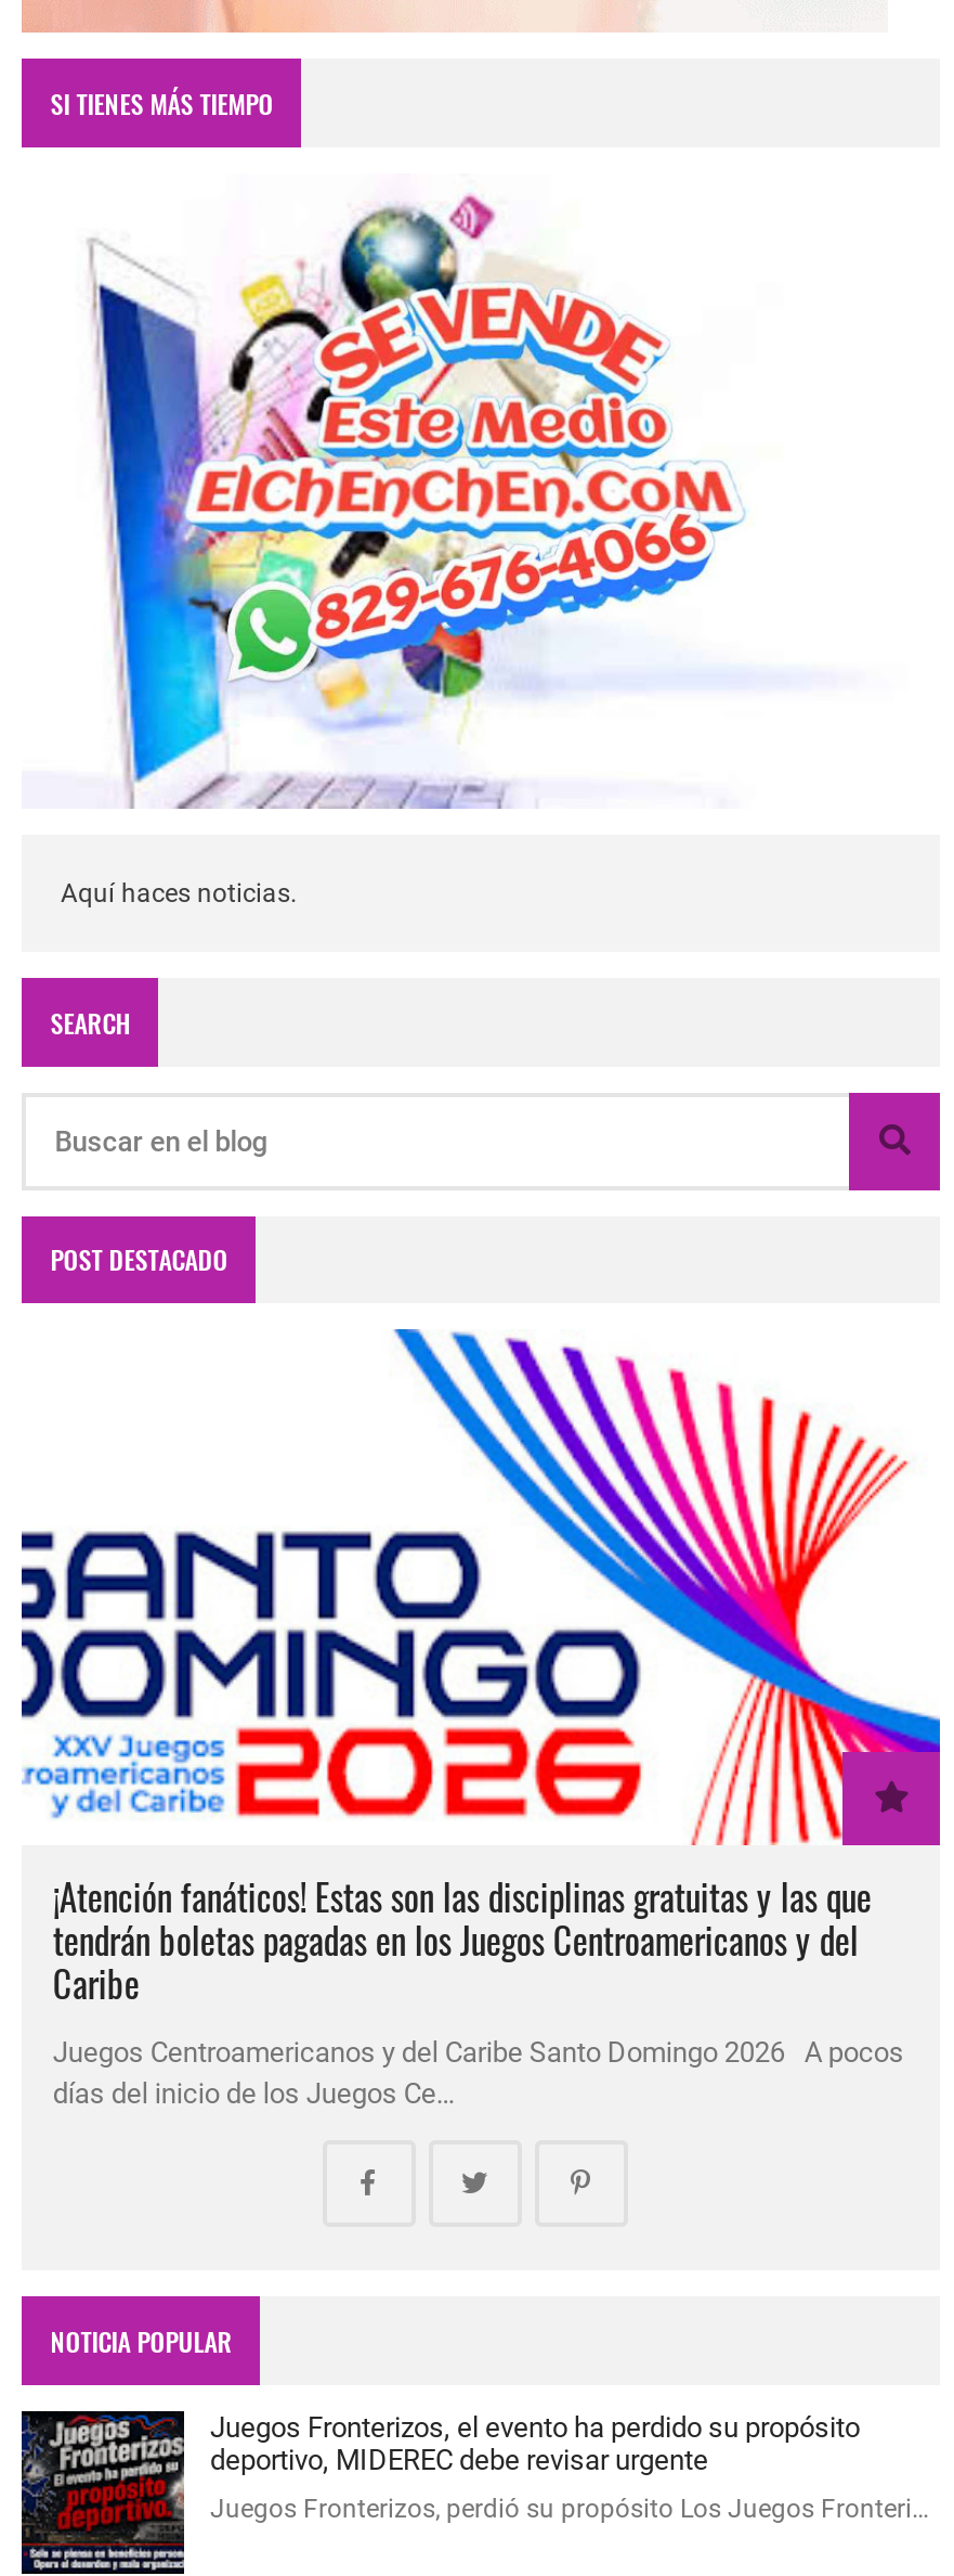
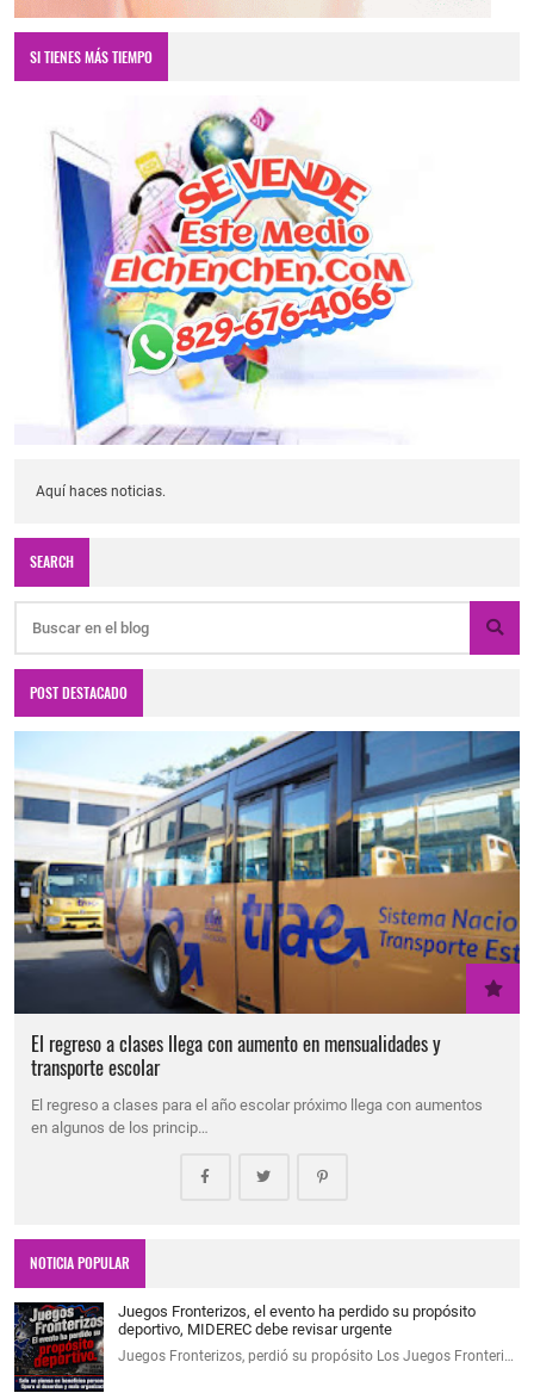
- [image]
- ¡Atención fanáticos! Estas son las disciplinas gratuitas y las que
- tendrán boletas pagadas en los Juegos Centroamericanos y del
- Caribe
+ [image]
+ El regreso a clases llega con aumento en mensualidades y
+ transporte escolar

- Juegos Centroamericanos y del Caribe Santo Domingo 2026 A pocos
- días del inicio de los Juegos Ce…
+ El regreso a clases para el año escolar próximo llega con aumentos
+ en algunos de los princip…
